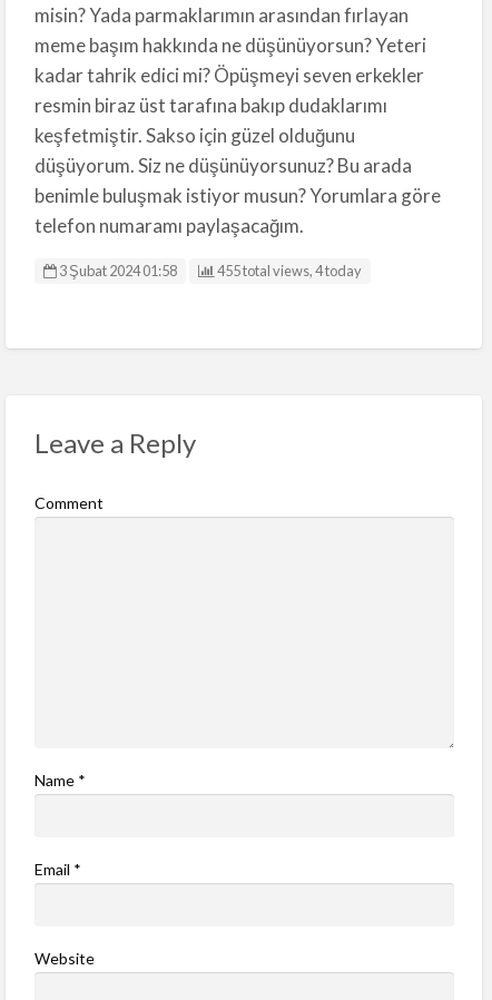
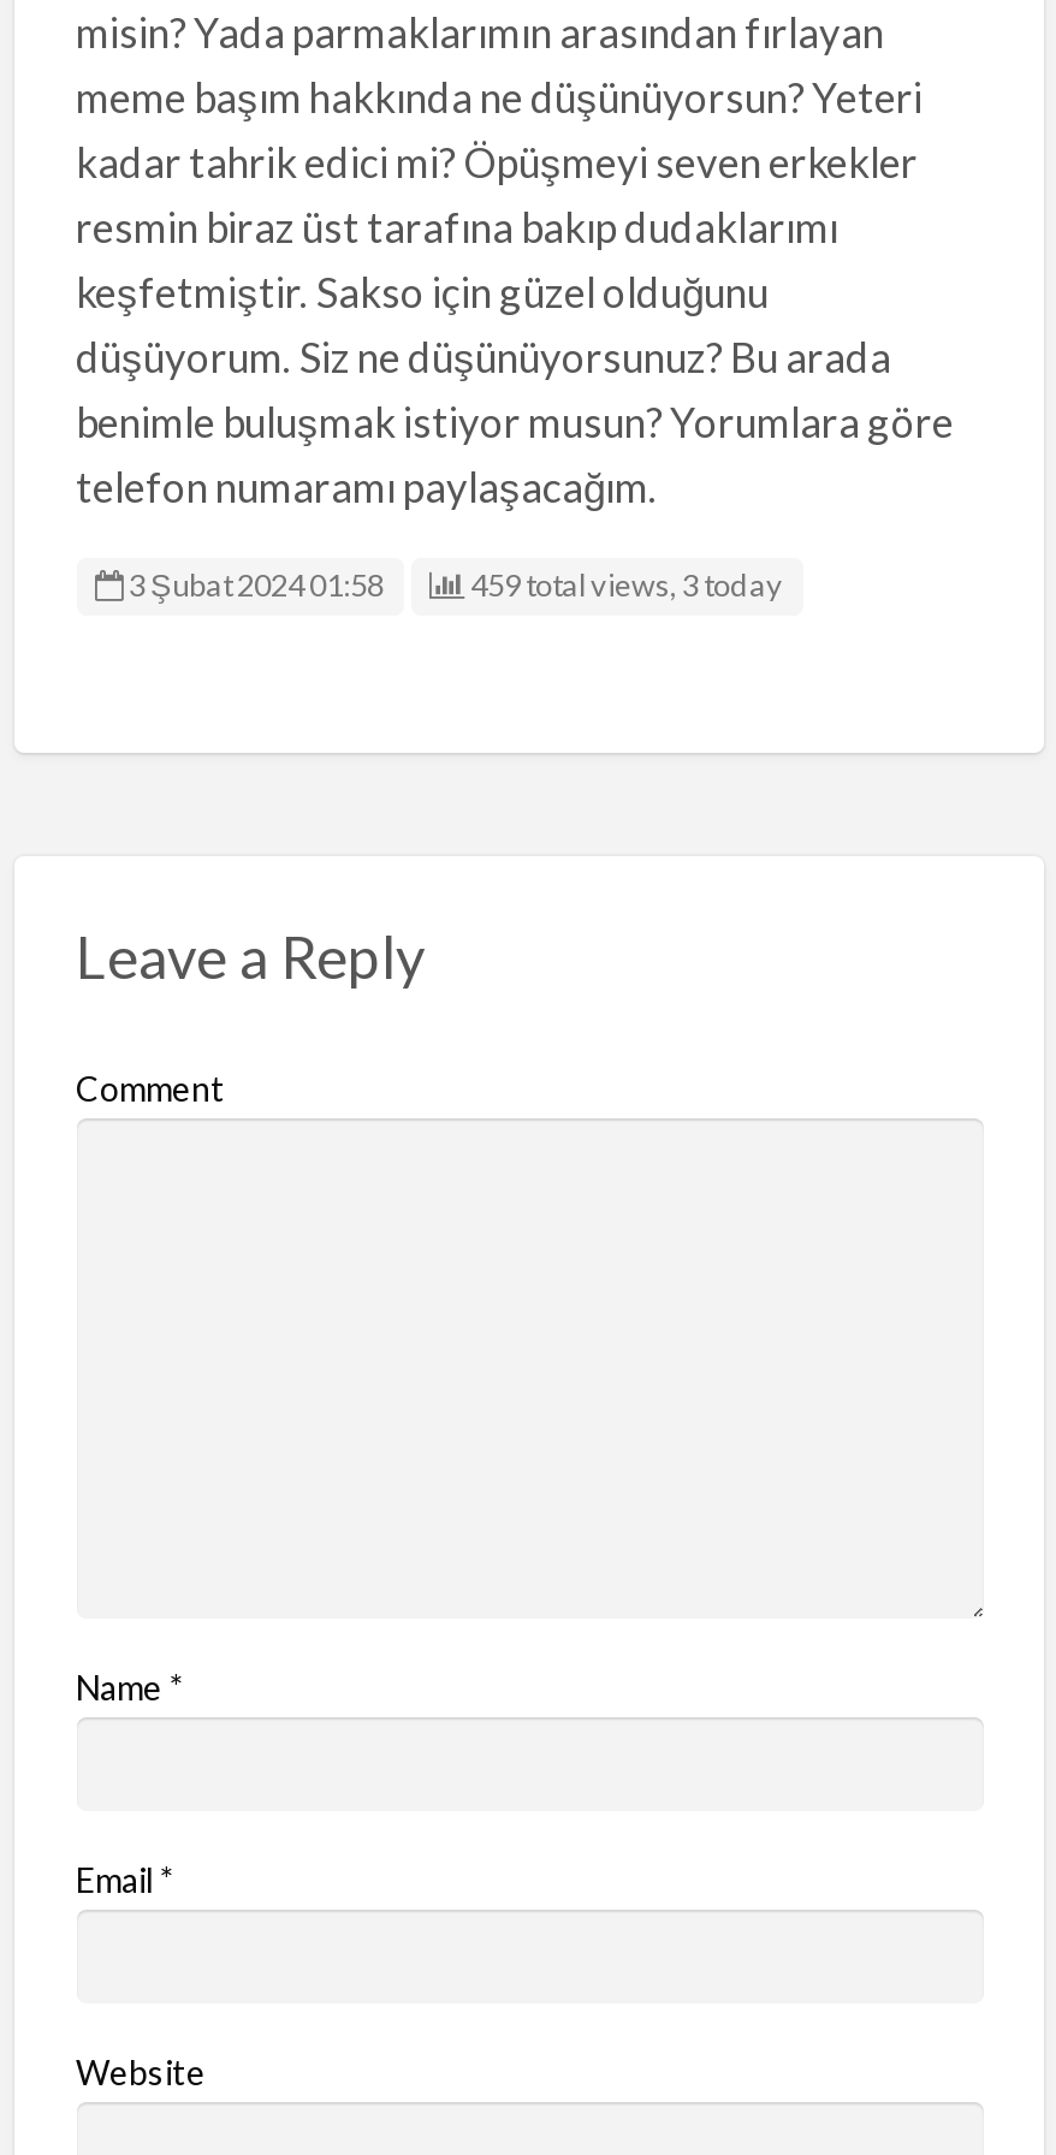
- 455 total views, 4 today
+ 459 total views, 3 today
